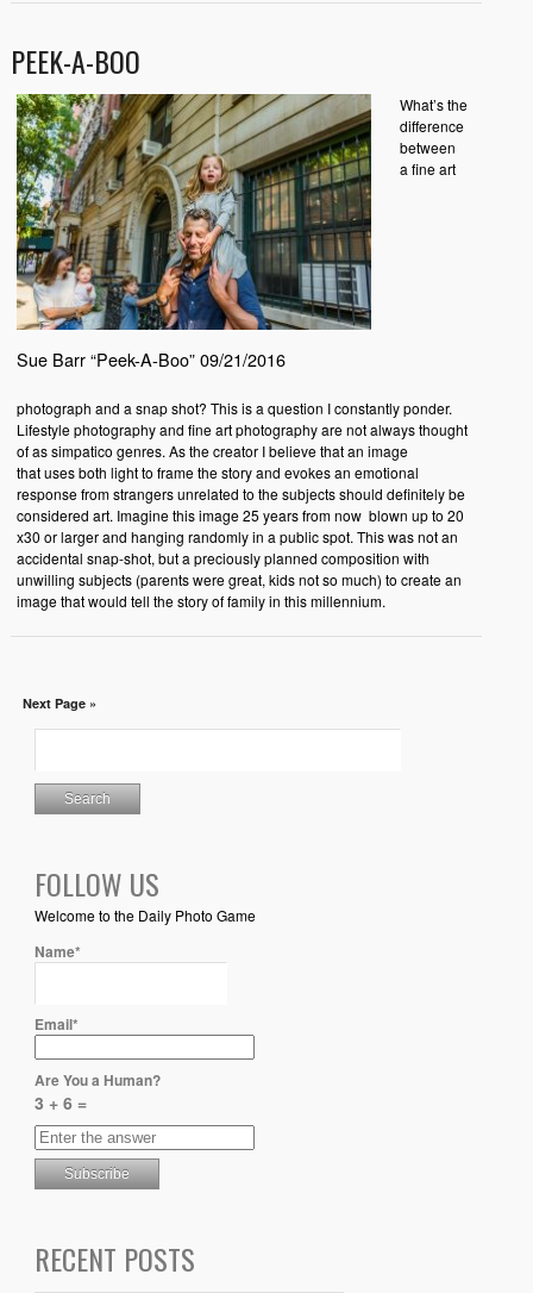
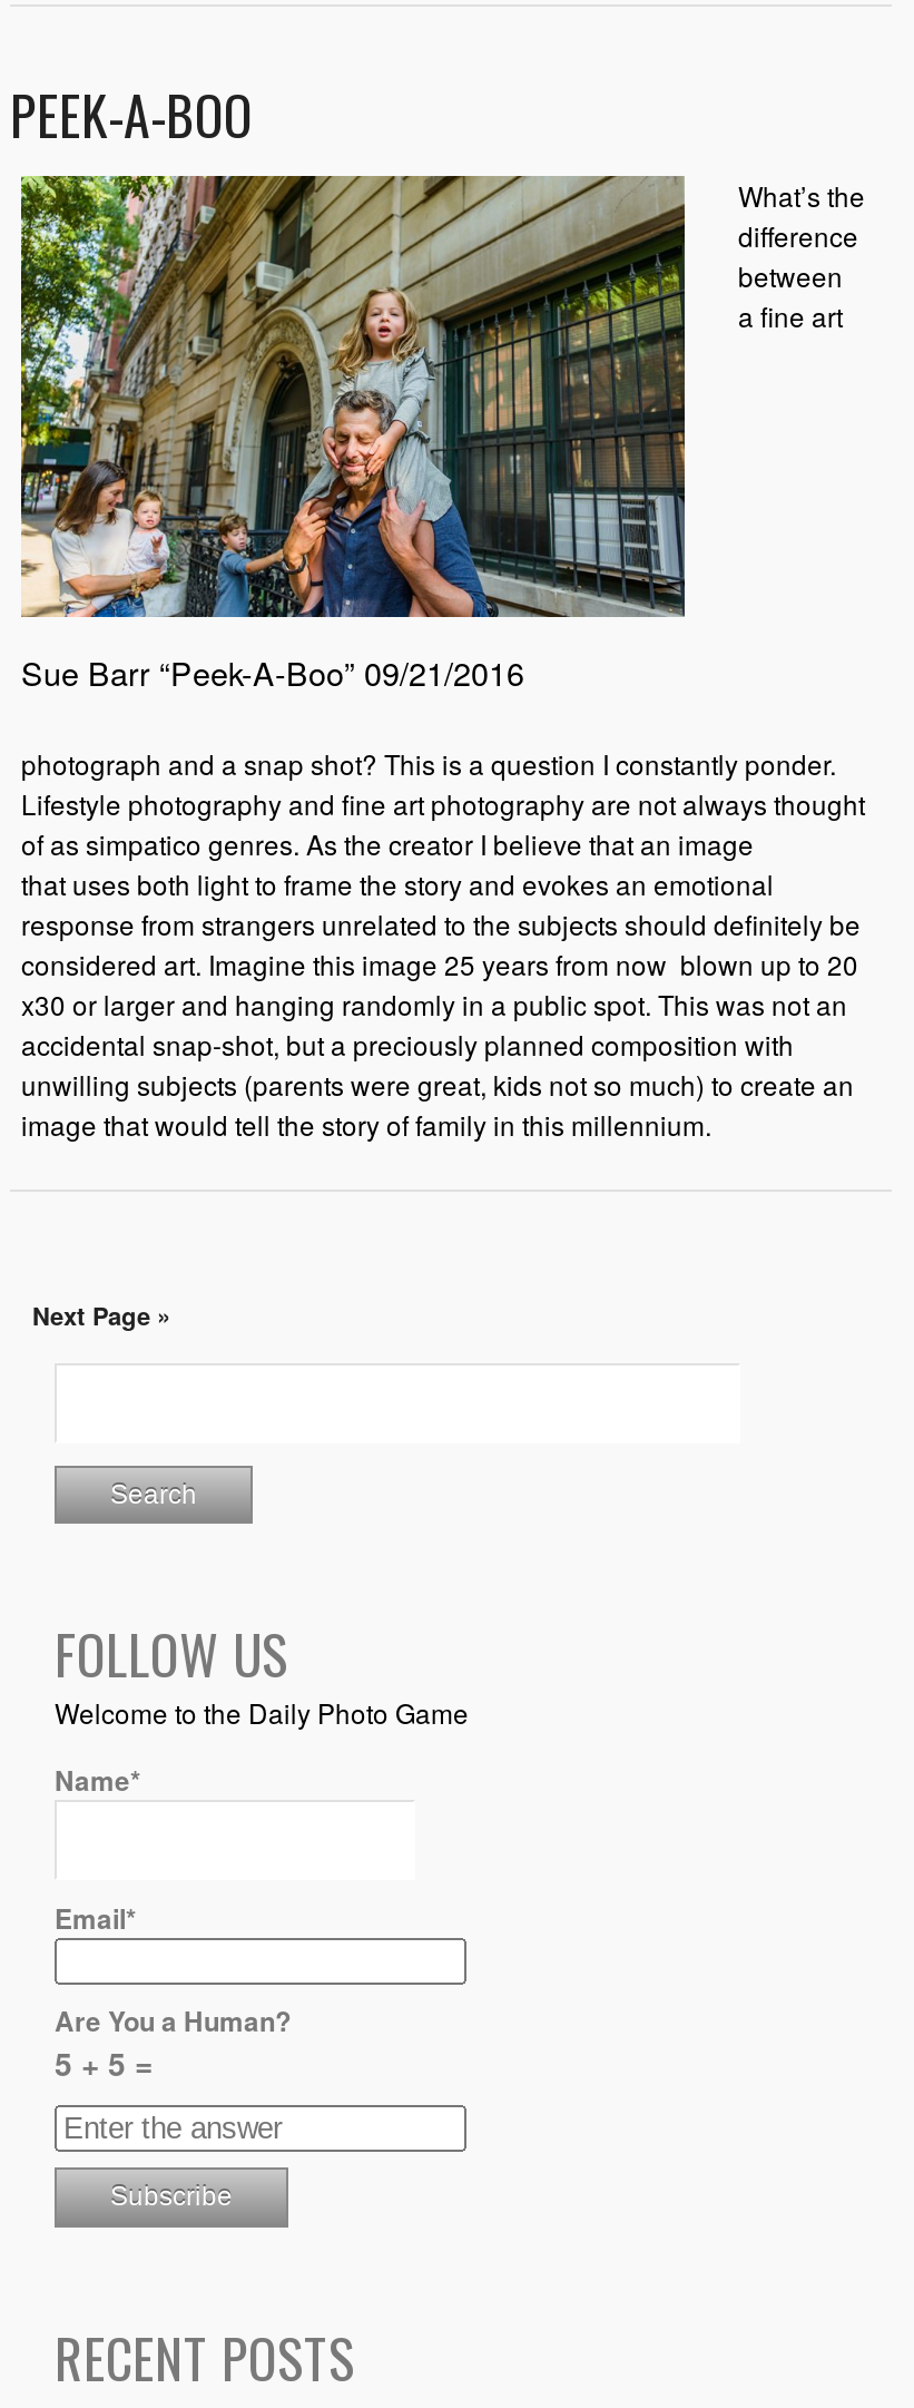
- 3 + 6 =
+ 5 + 5 =
